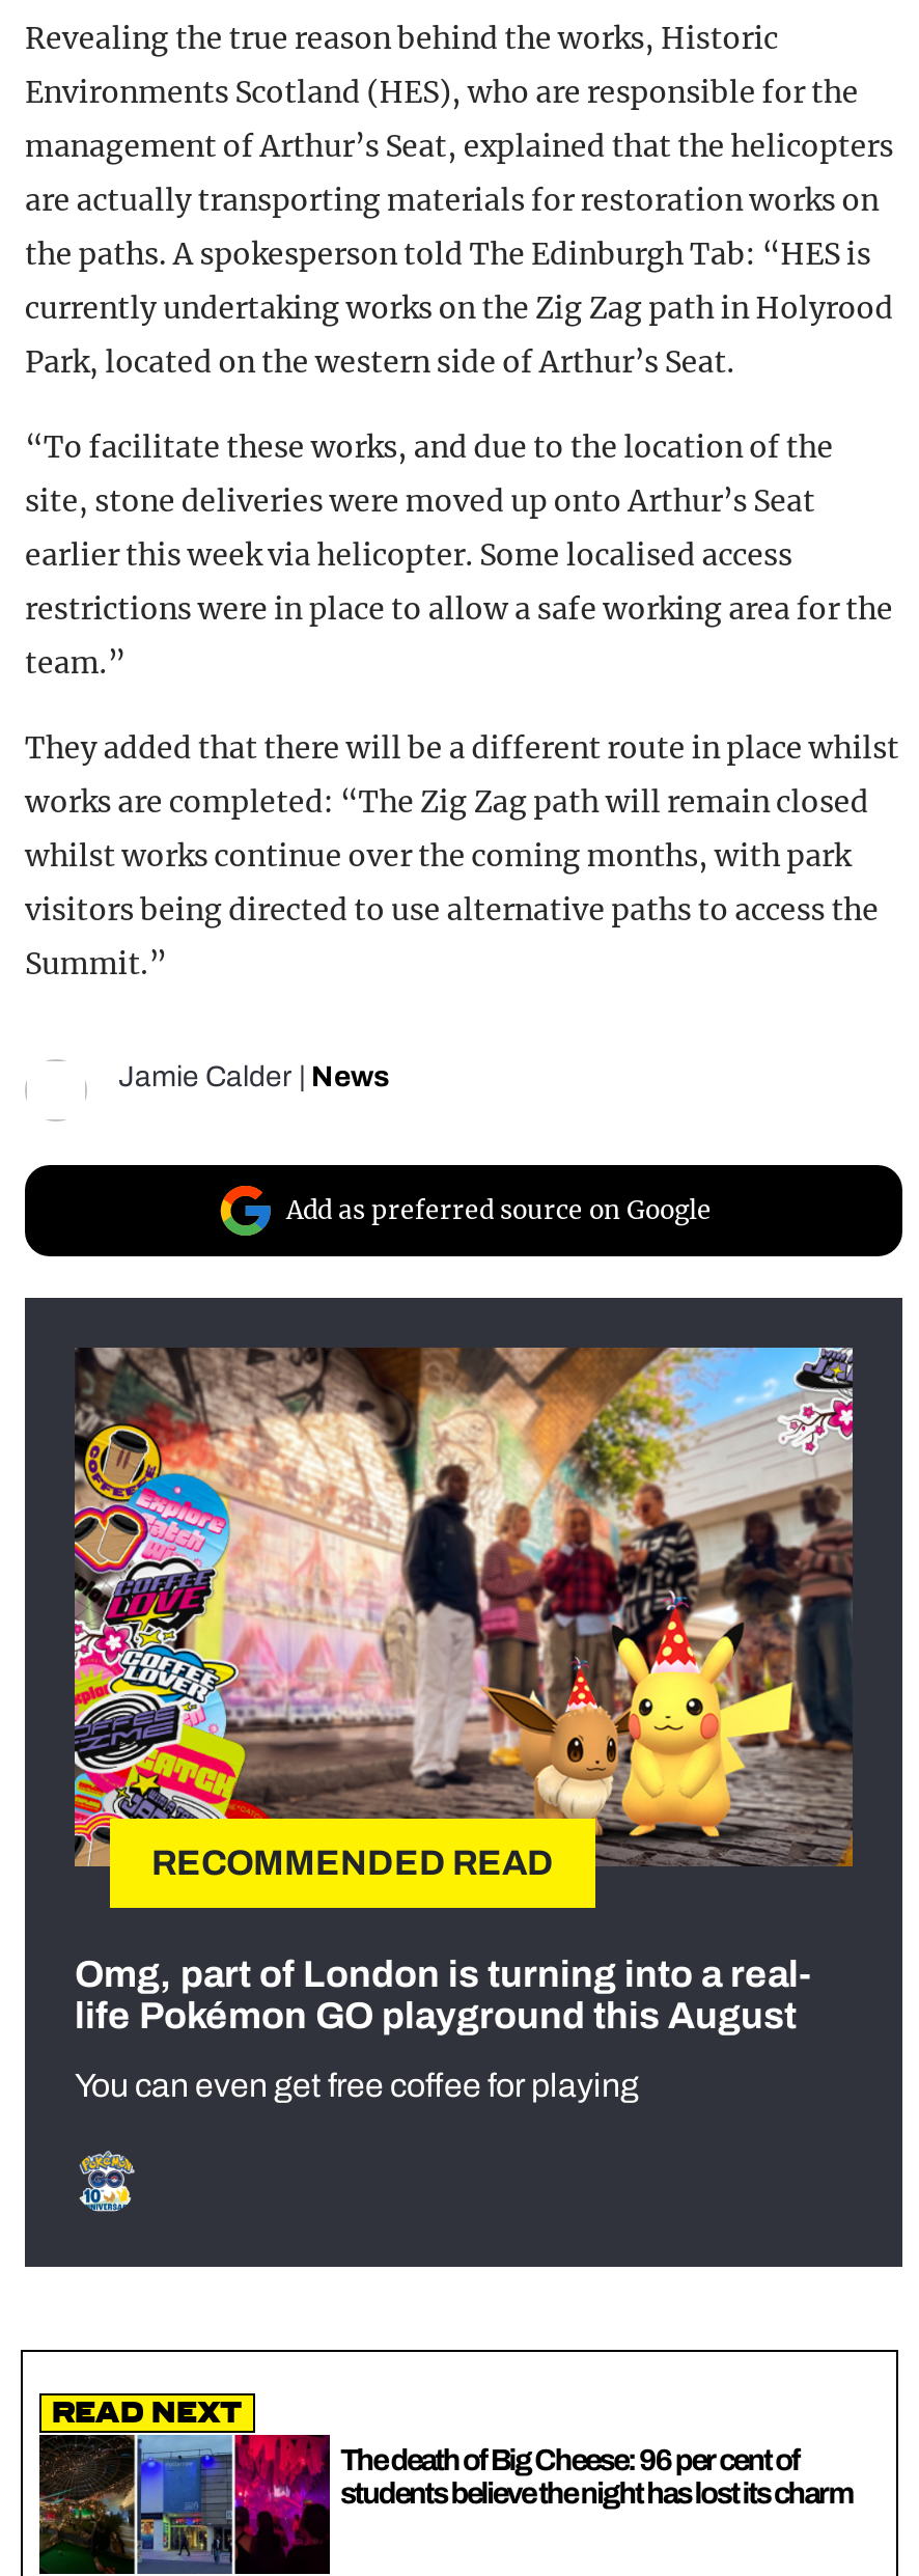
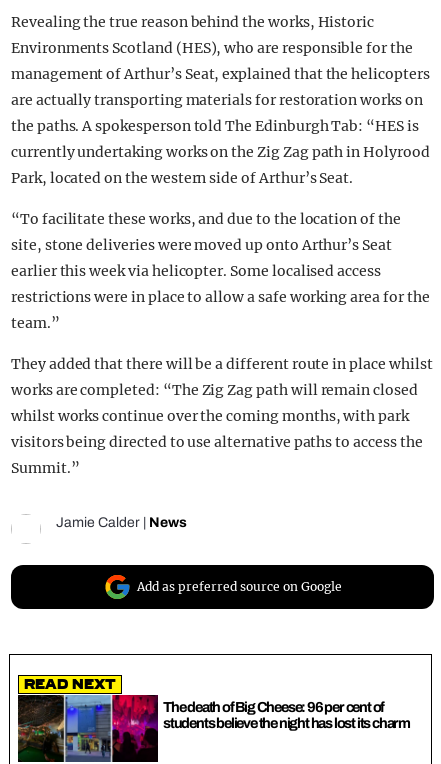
- [image]
- RECOMMENDED READ
- Omg, part of London is turning into a real-
- life Pokémon GO playground this August
- You can even get free coffee for playing
